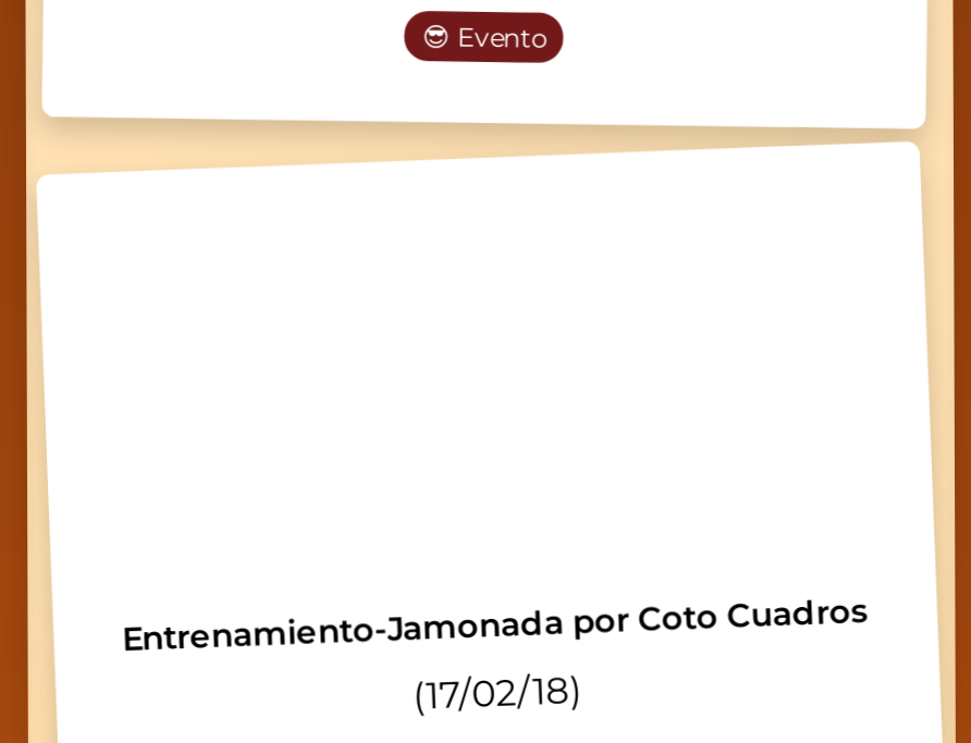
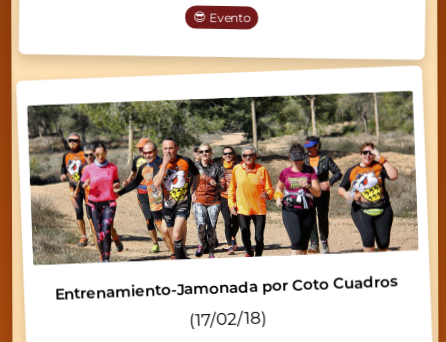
+ [image]
